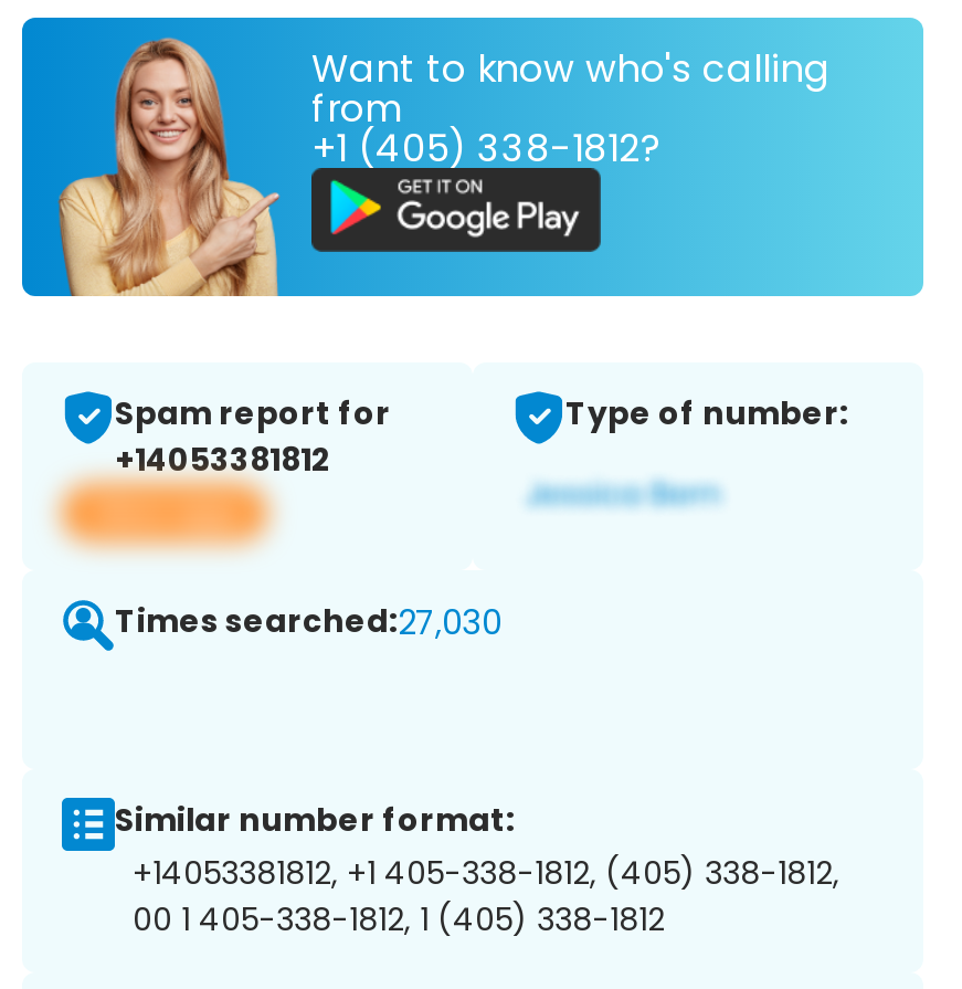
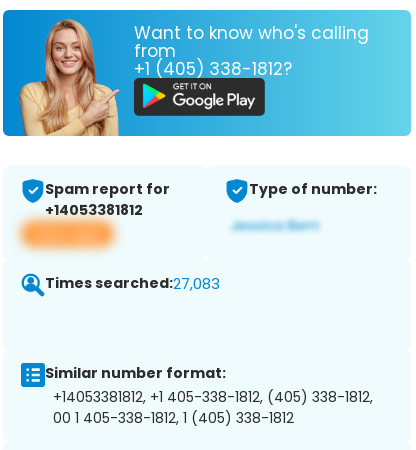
- Times searched:27,030
+ Times searched:27,083
